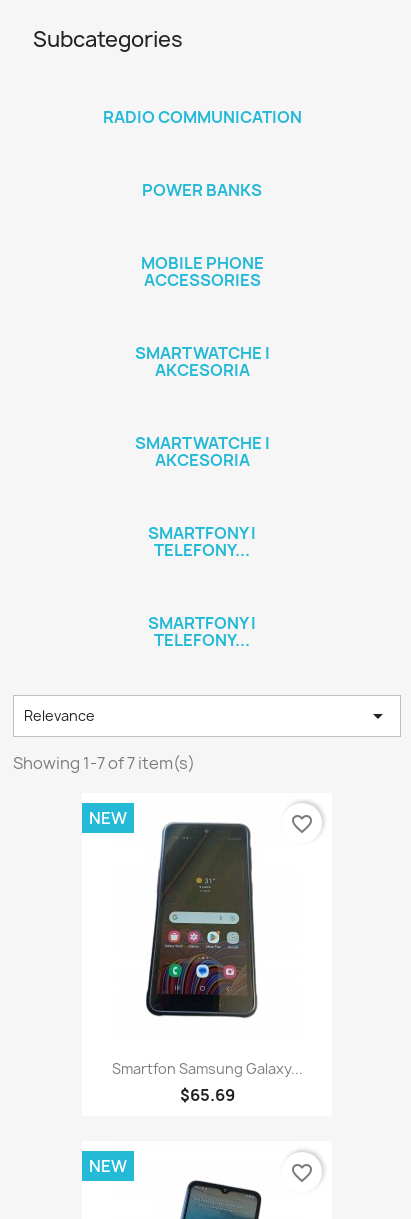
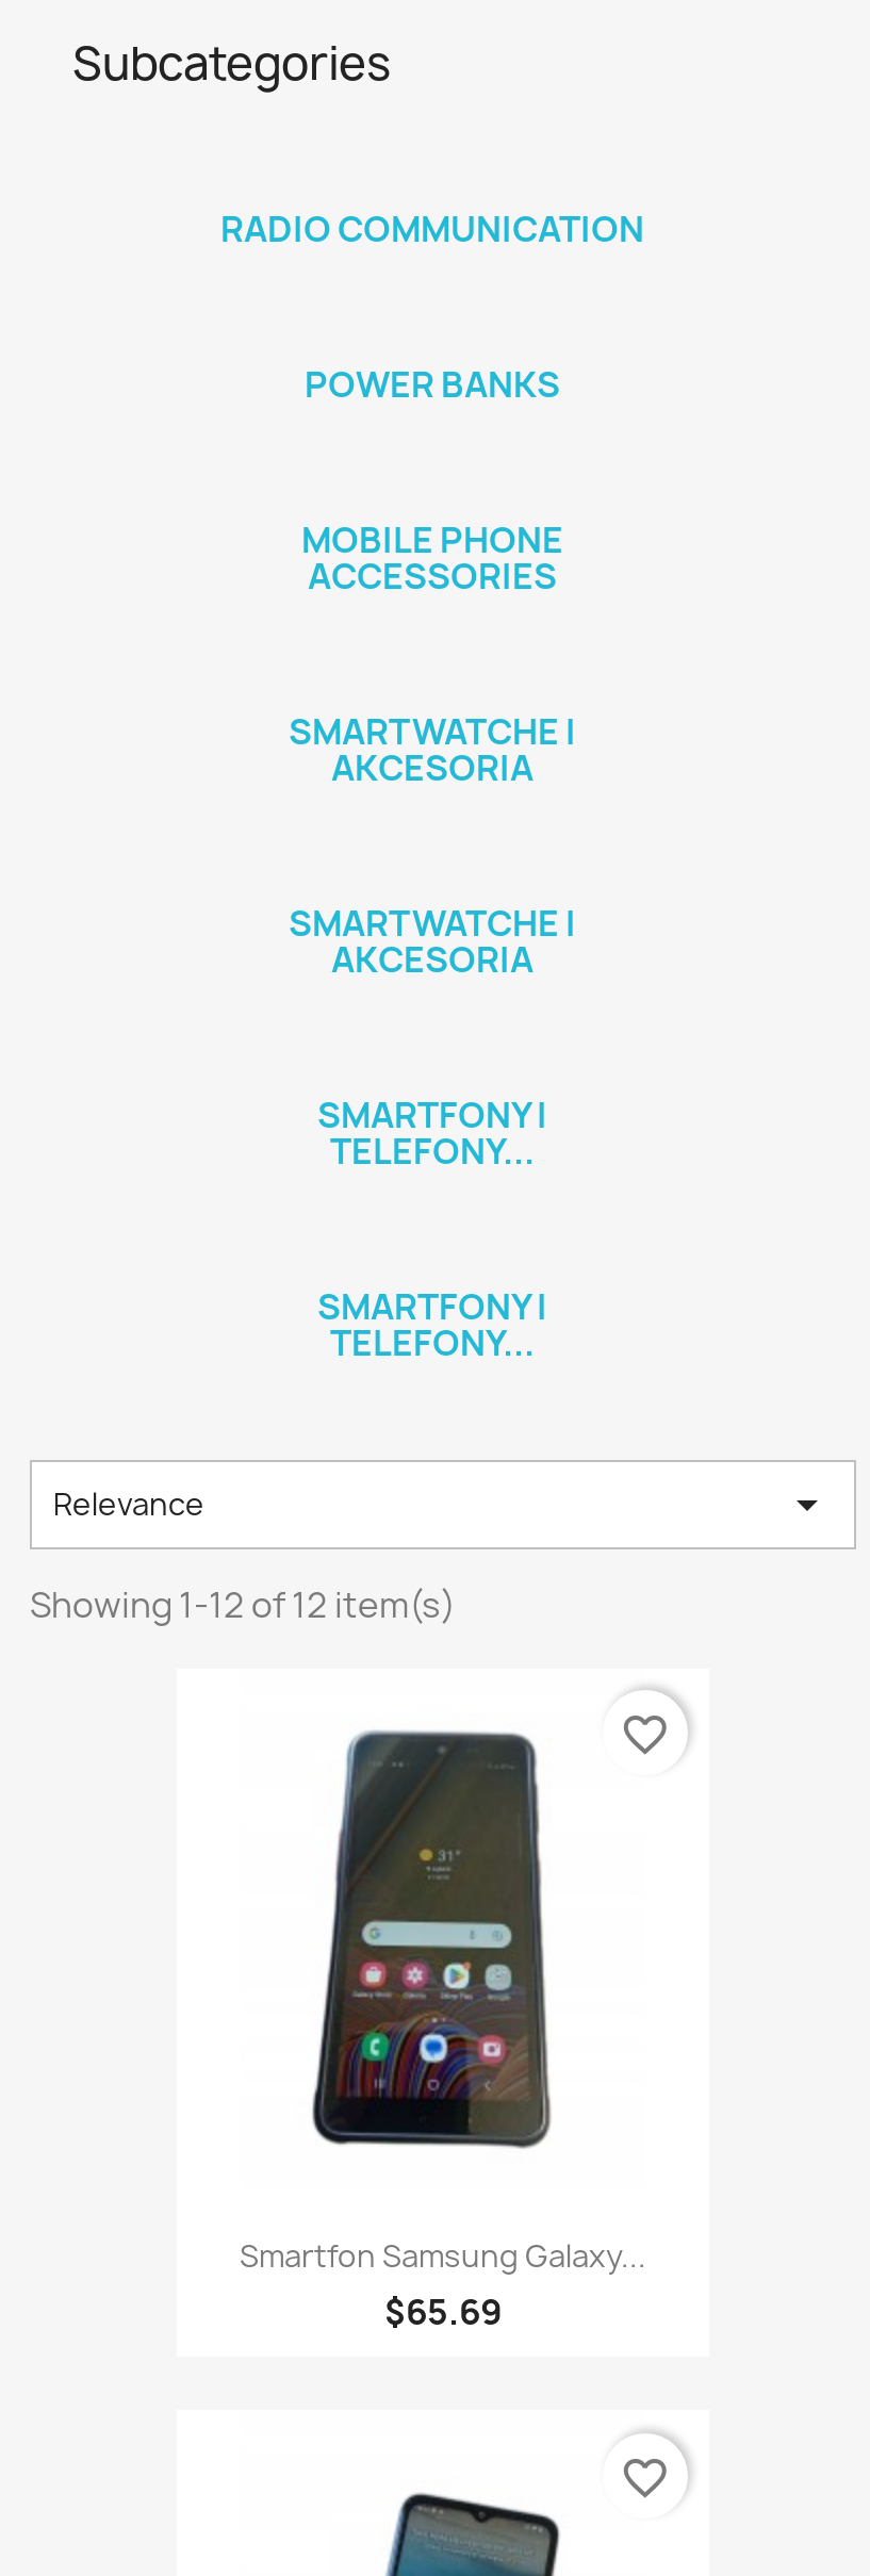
- Showing 1-7 of 7 item(s)
+ Showing 1-12 of 12 item(s)

- NEW

- NEW
